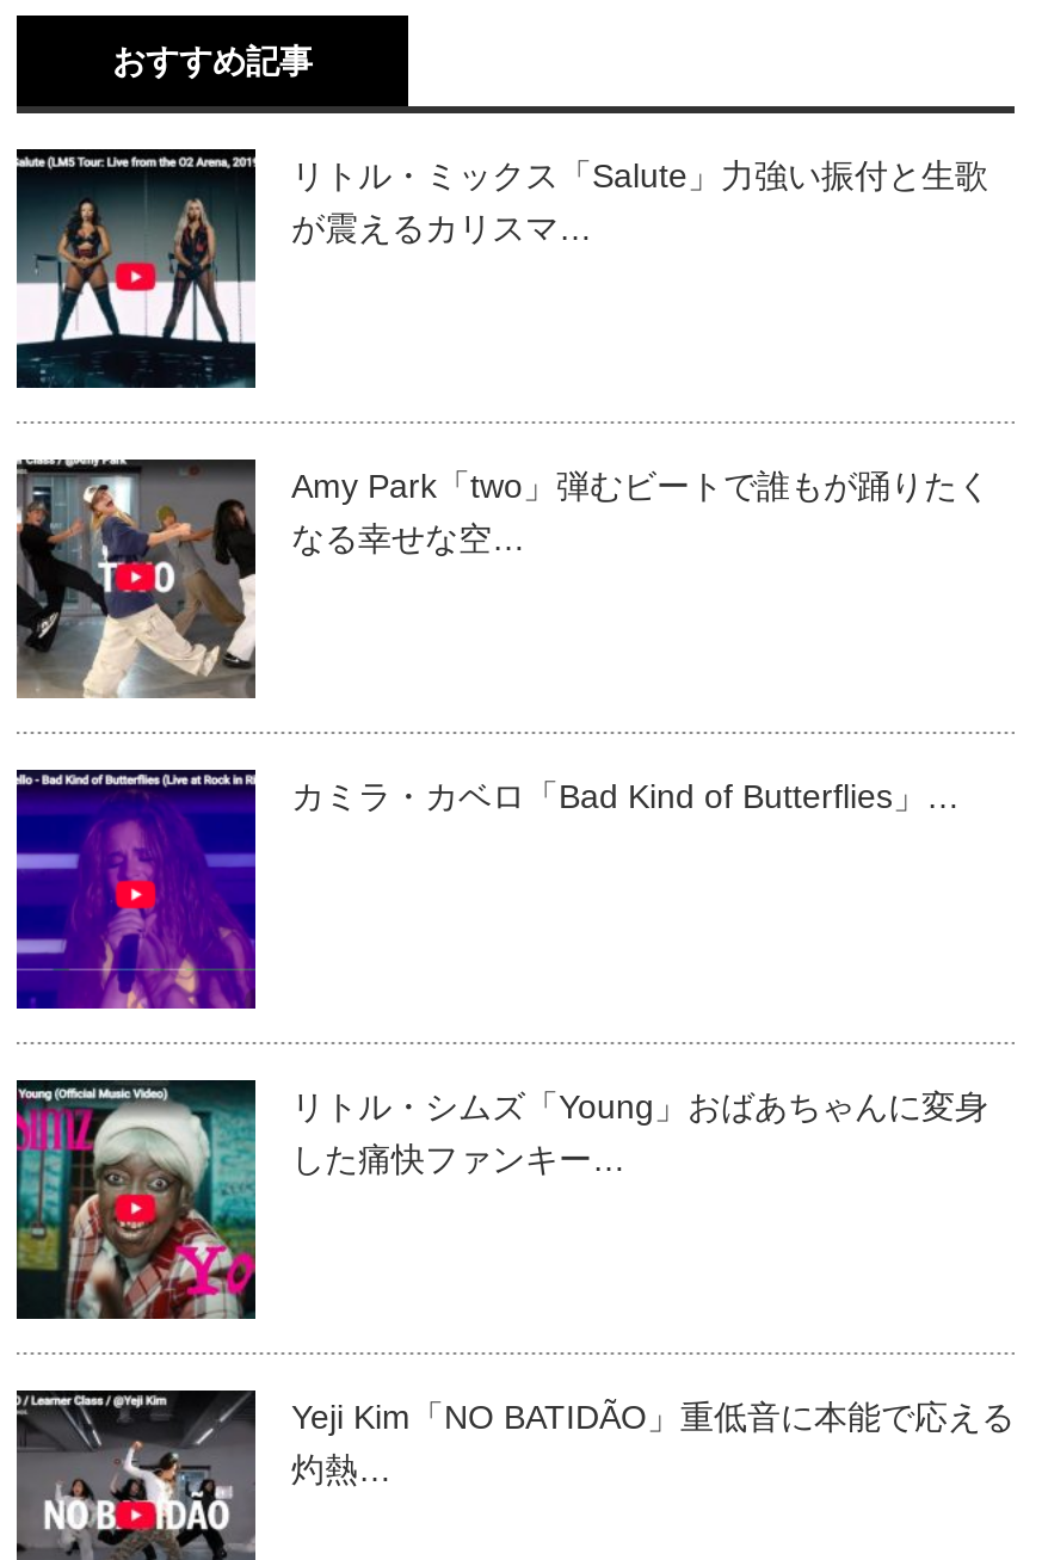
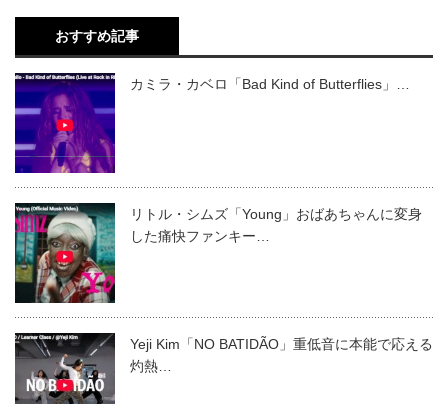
- [image]
- リトル・ミックス「Salute」力強い振付と生歌
- が震えるカリスマ…

- [image]
- Amy Park「two」弾むビートで誰もが踊りたく
- なる幸せな空…
